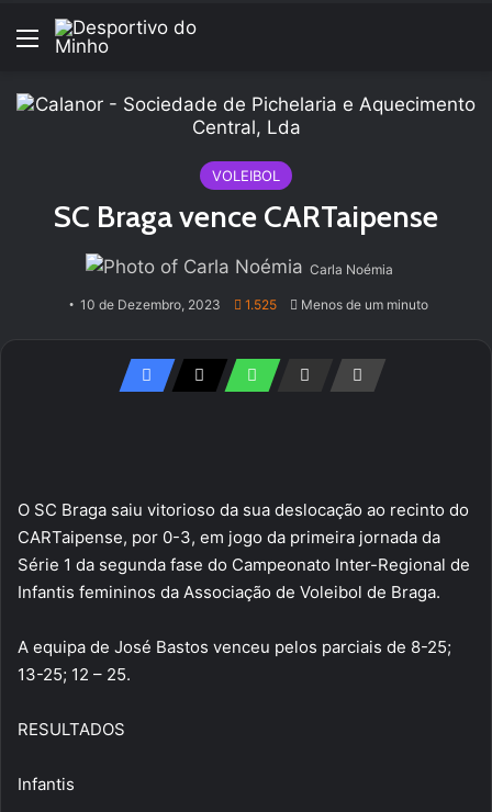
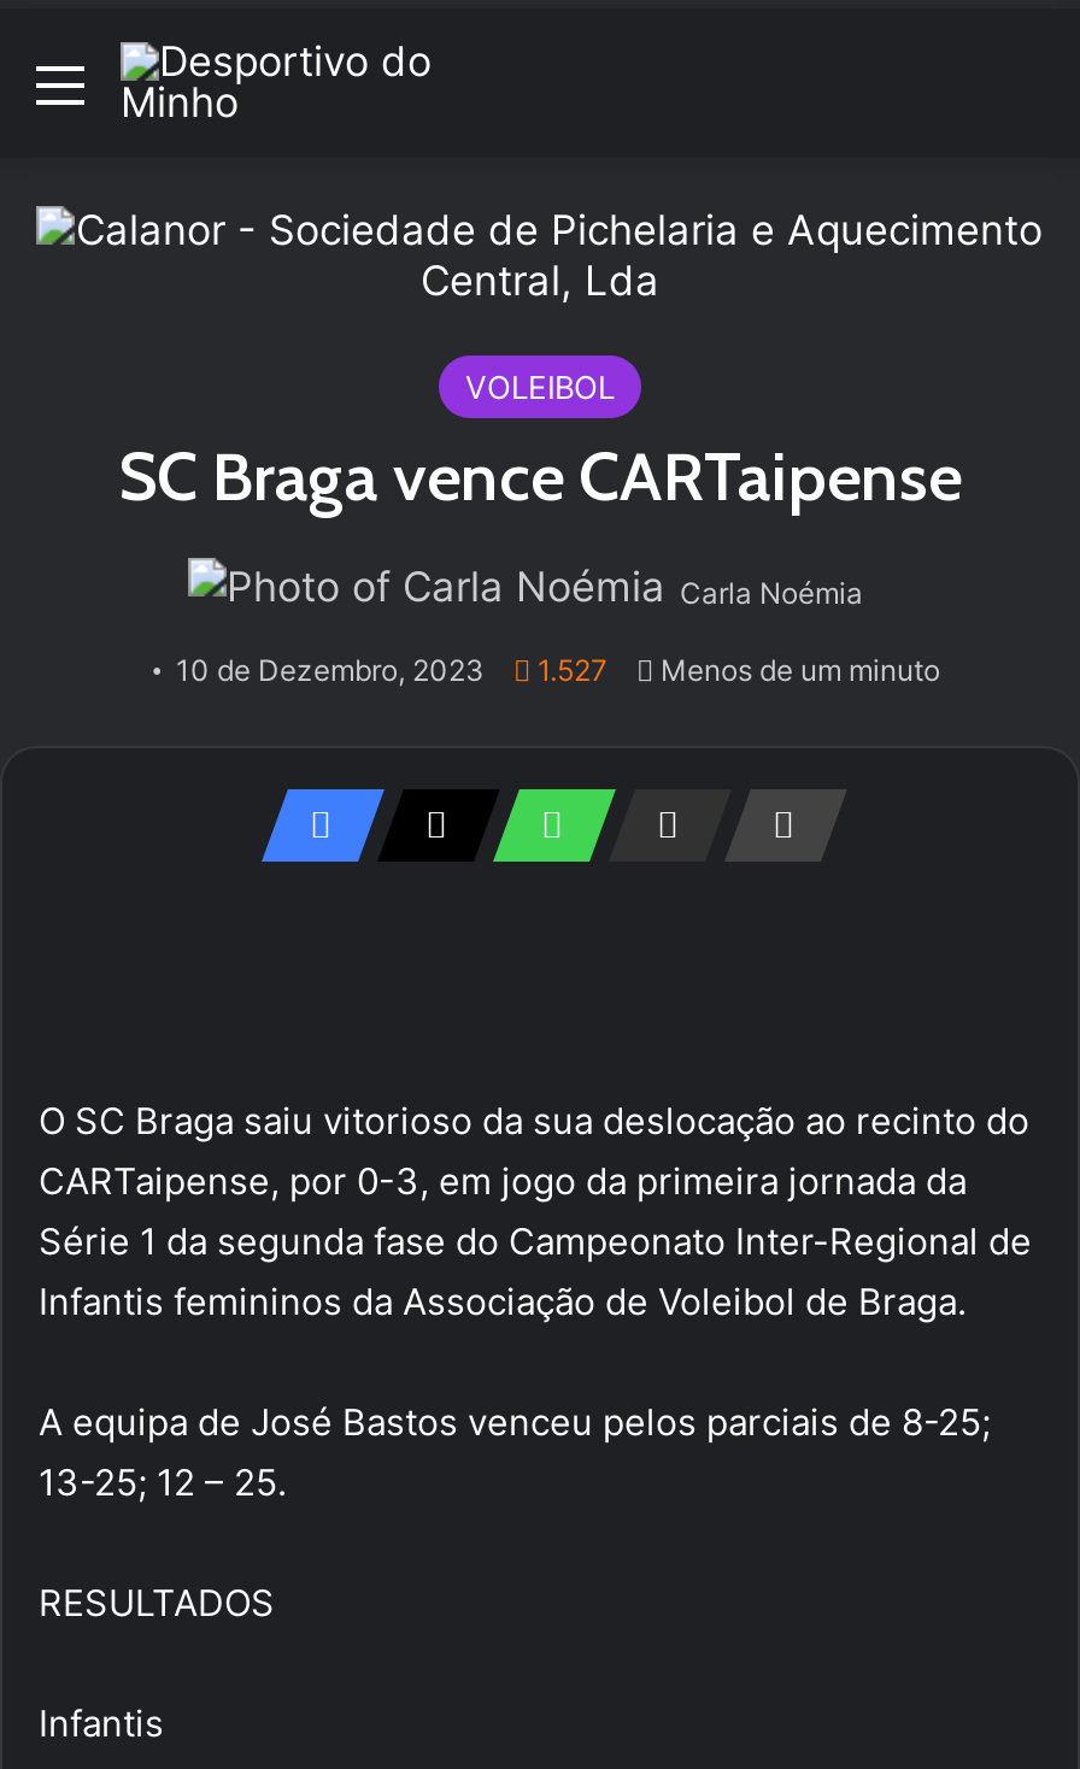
- 10 de Dezembro, 2023 1.525 Menos de um minuto
+ 10 de Dezembro, 2023 1.527 Menos de um minuto
